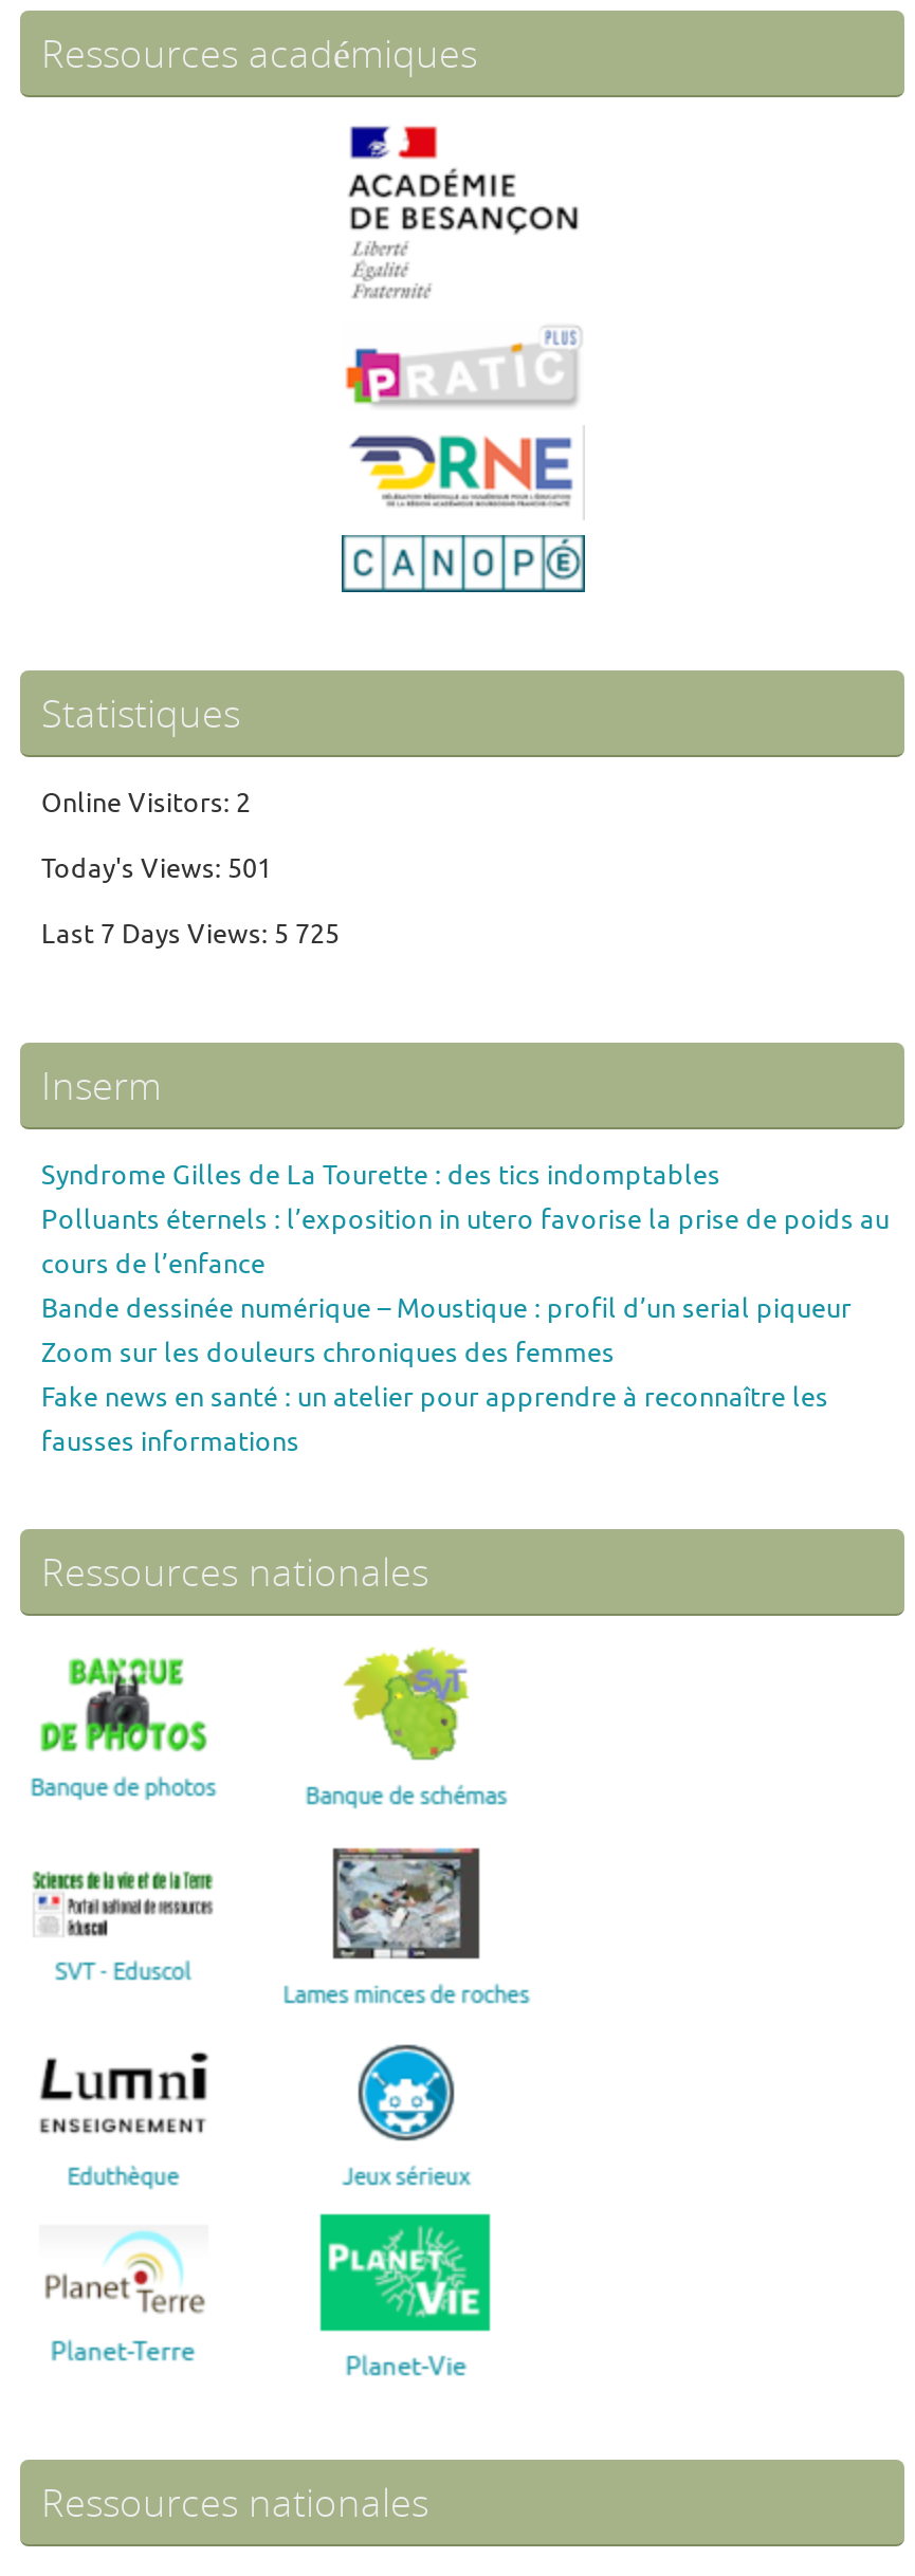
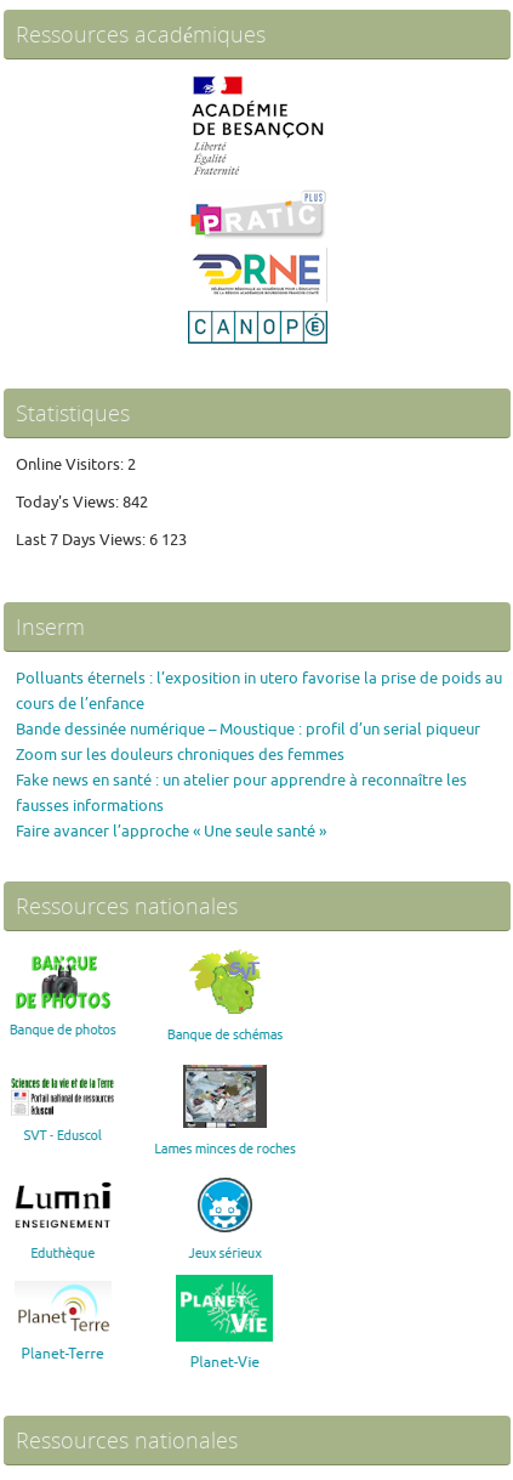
- Today's Views: 501
+ Today's Views: 842

- Last 7 Days Views: 5 725
+ Last 7 Days Views: 6 123

- Syndrome Gilles de La Tourette : des tics indomptables

moved up: Polluants éternels : l’exposition in utero favorise la prise de poids au | cours de l’enfance | Bande dessinée numérique – Moustique : profil d’un serial piqueur | Zoom sur les douleurs chroniques des femmes | Fake news en santé : un atelier pour apprendre à reconnaître les | fausses informations

+ Faire avancer l’approche « Une seule santé »
